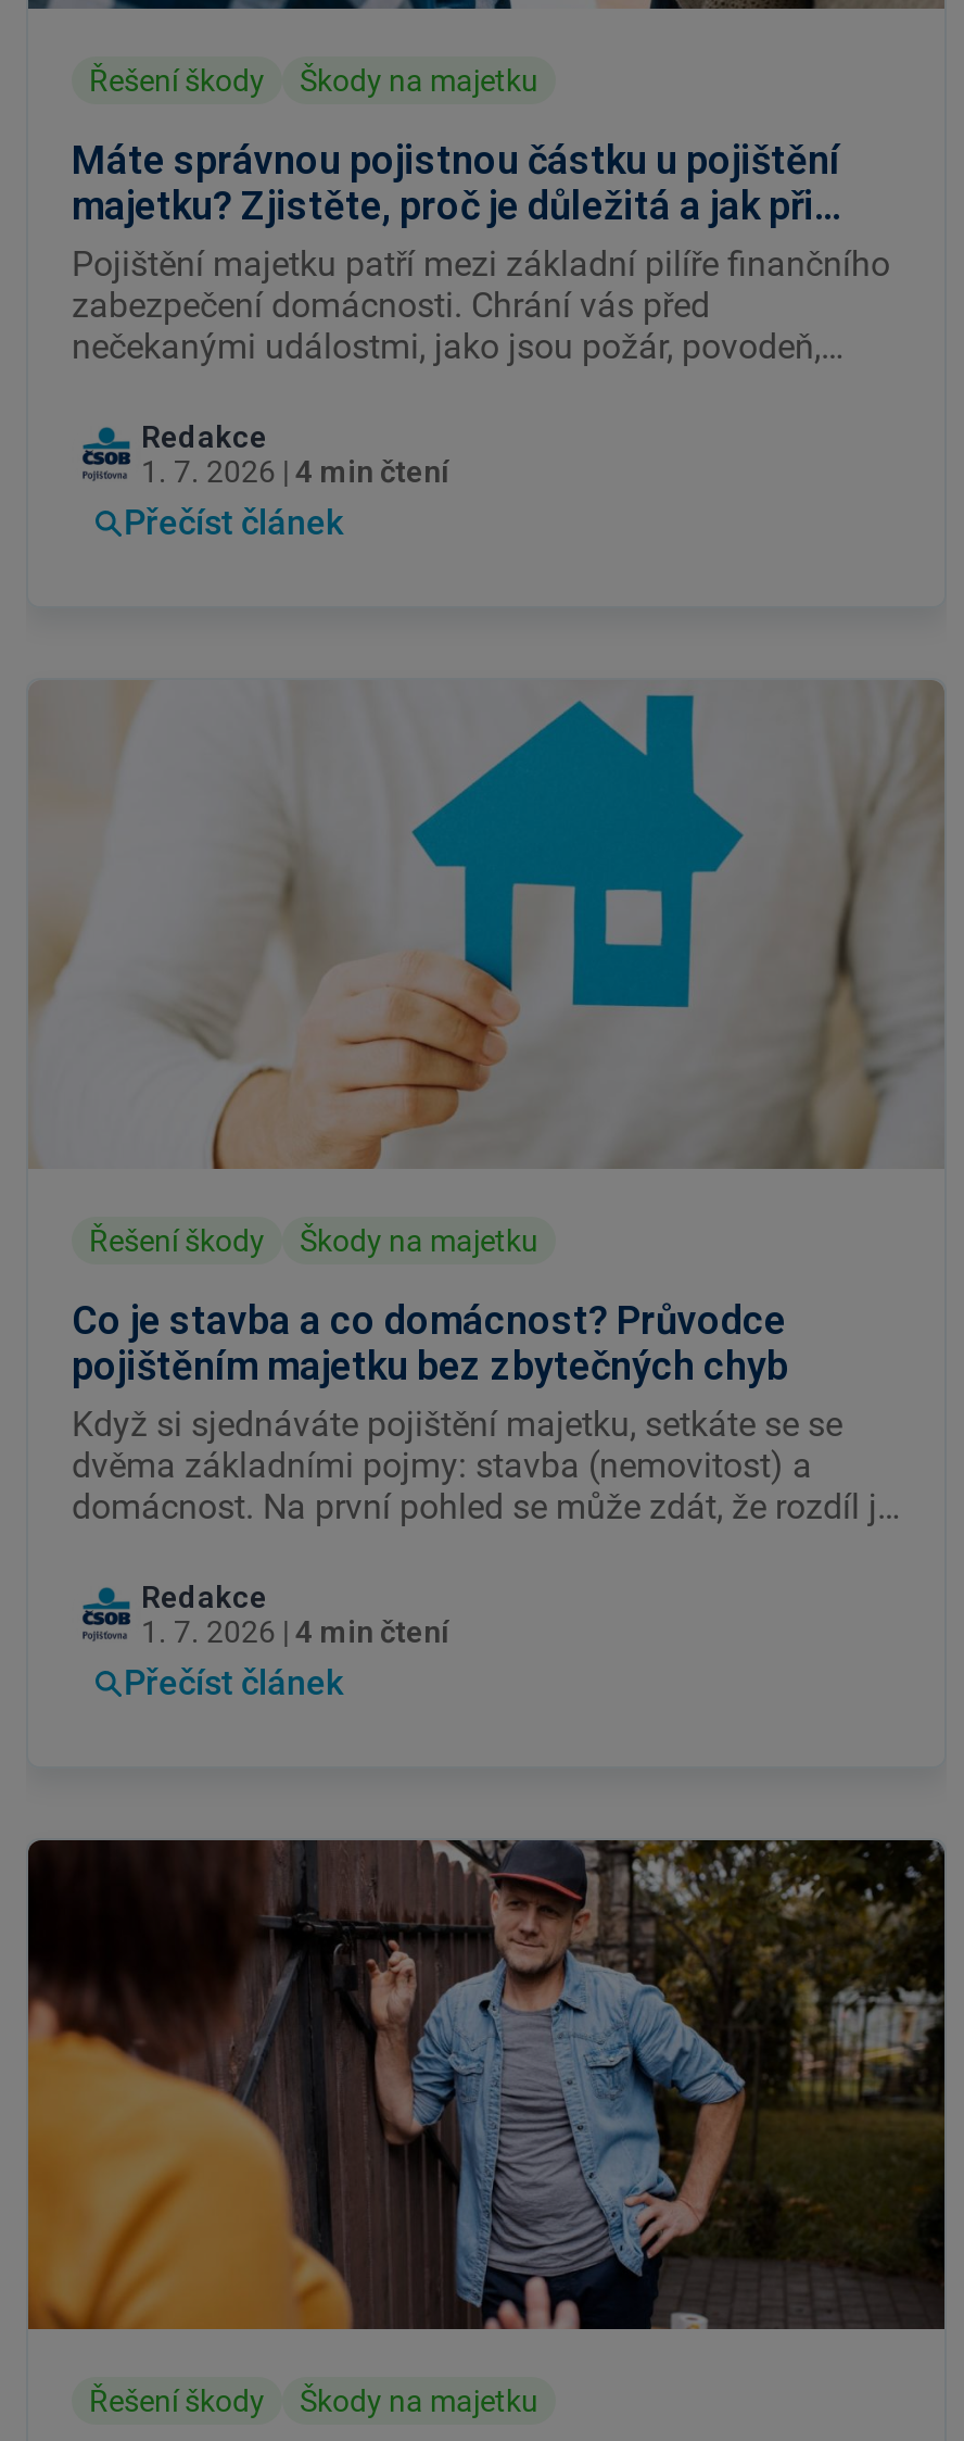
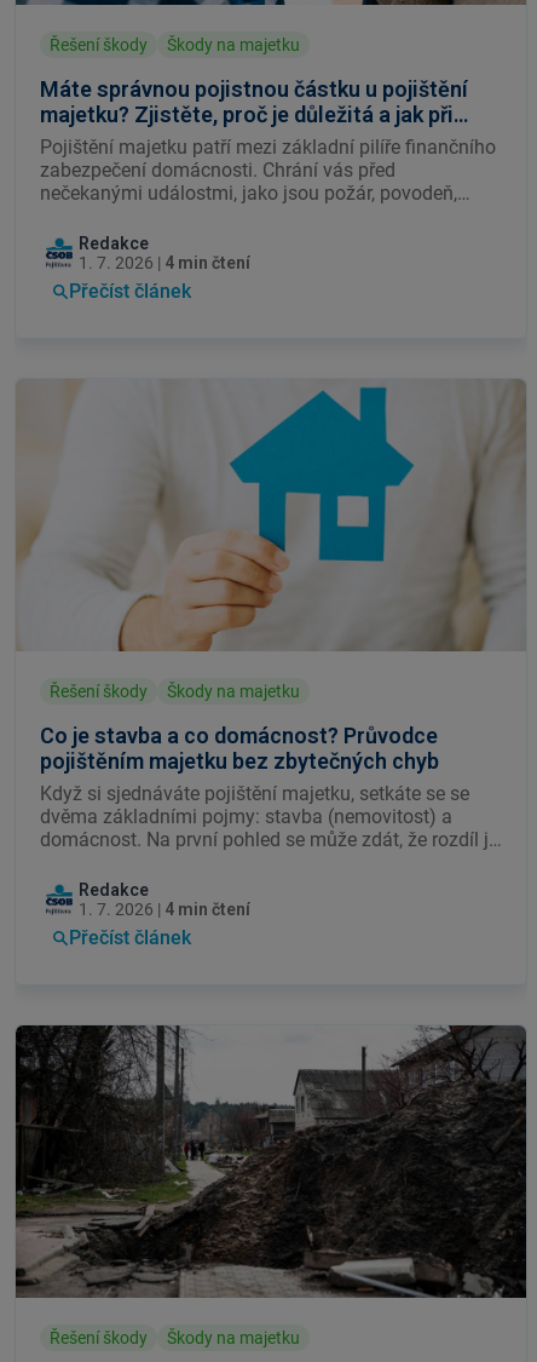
- [image]
+ [image]
